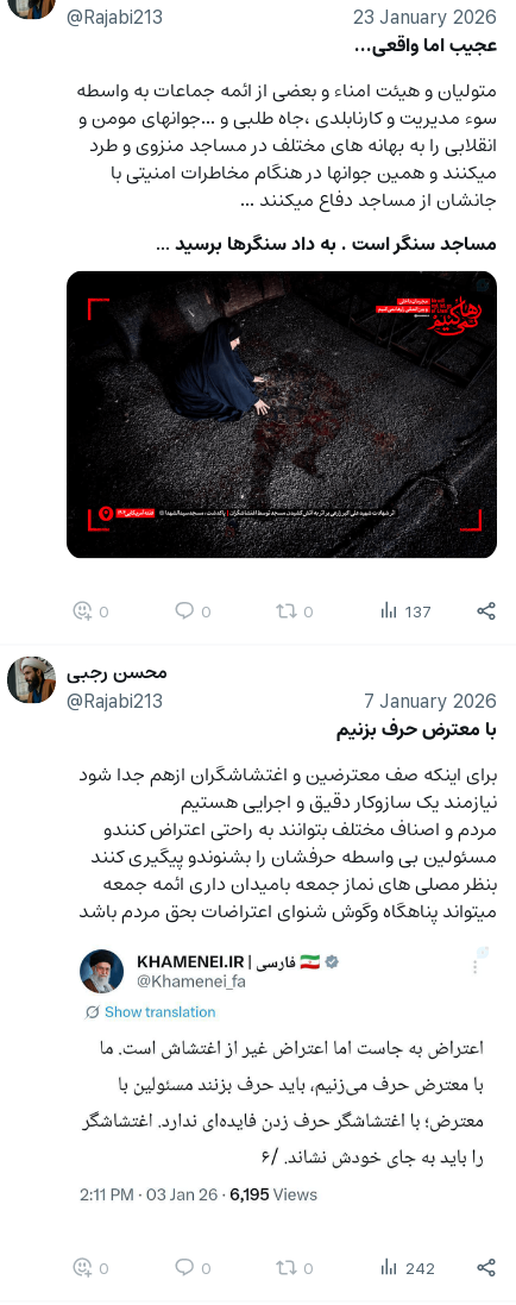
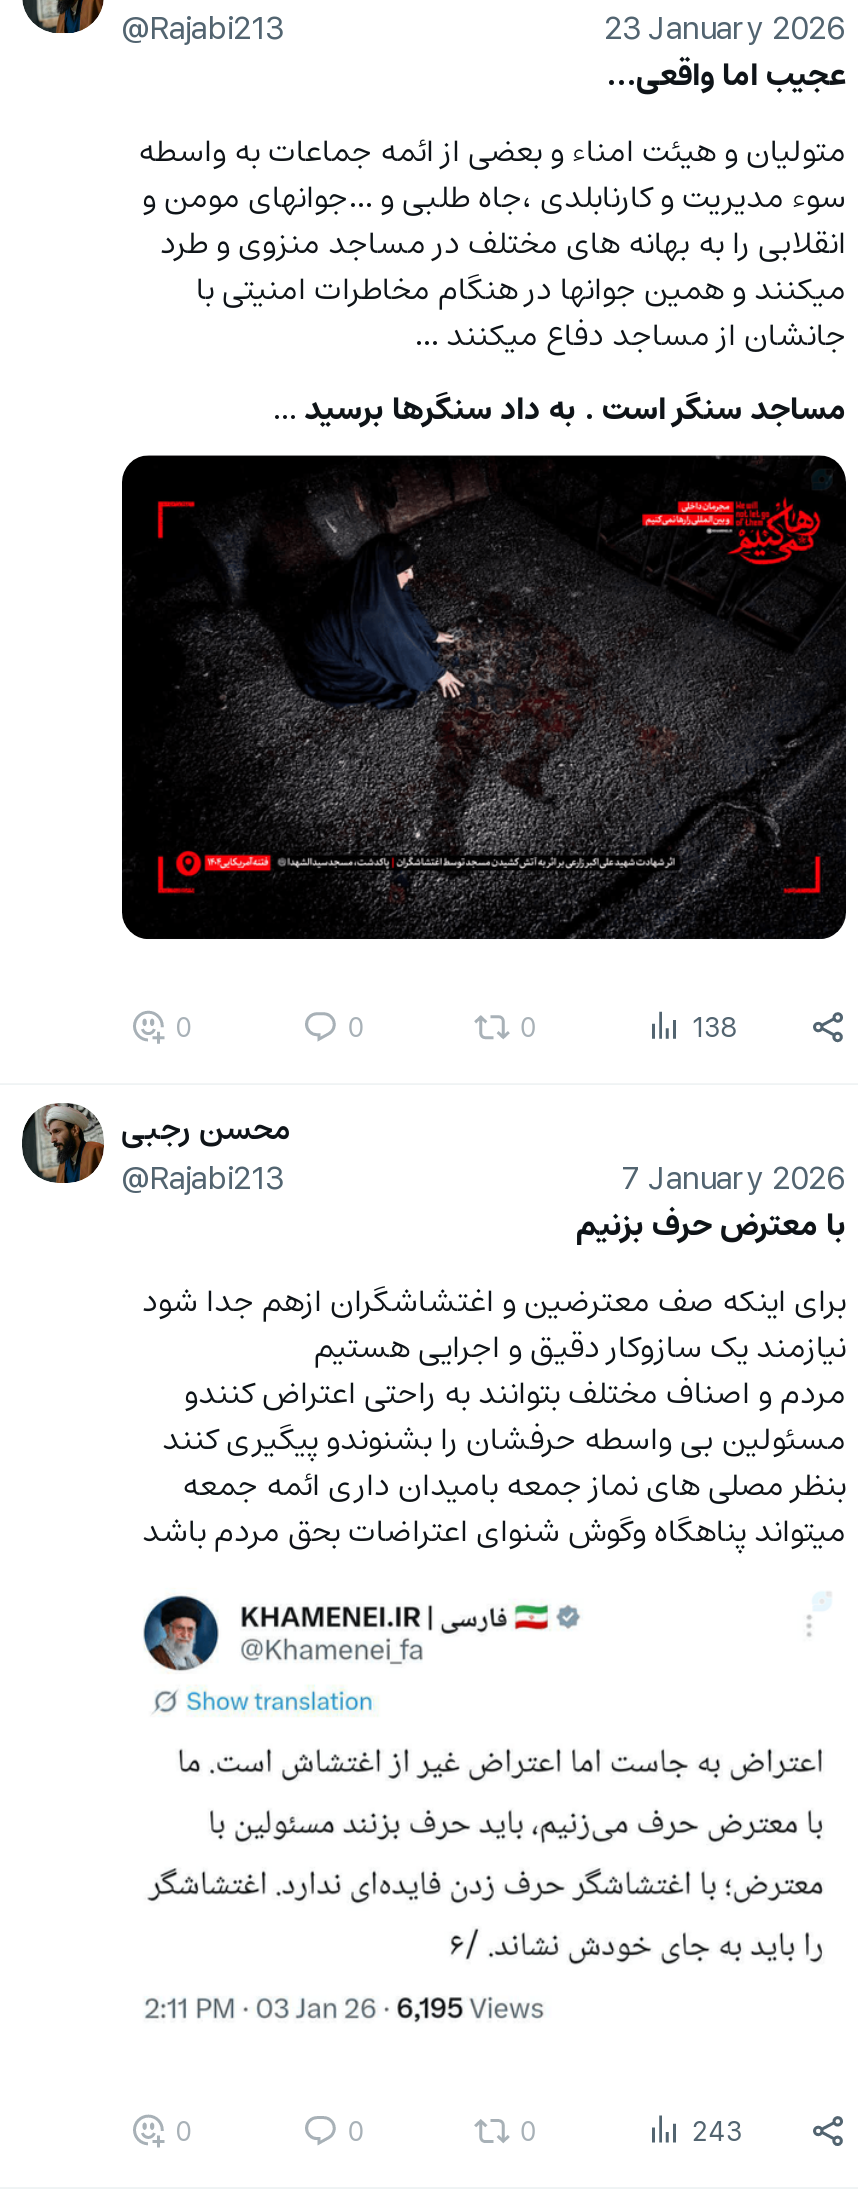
- 137
+ 138

- 242
+ 243
